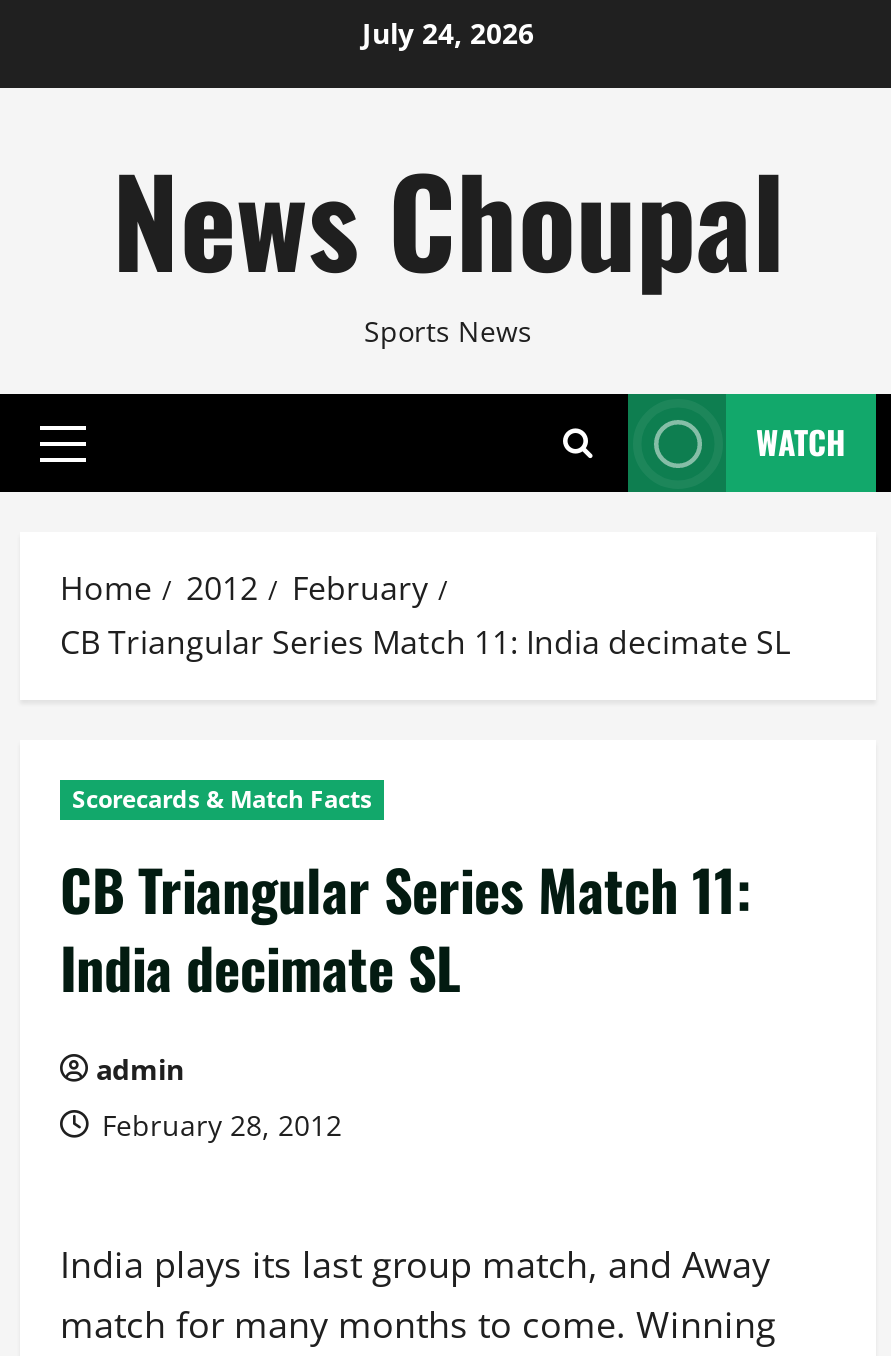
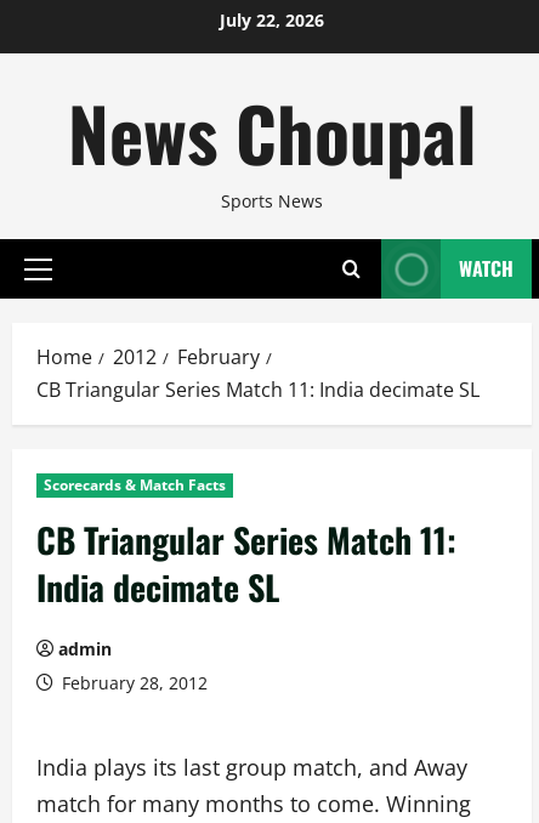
- July 24, 2026
+ July 22, 2026
